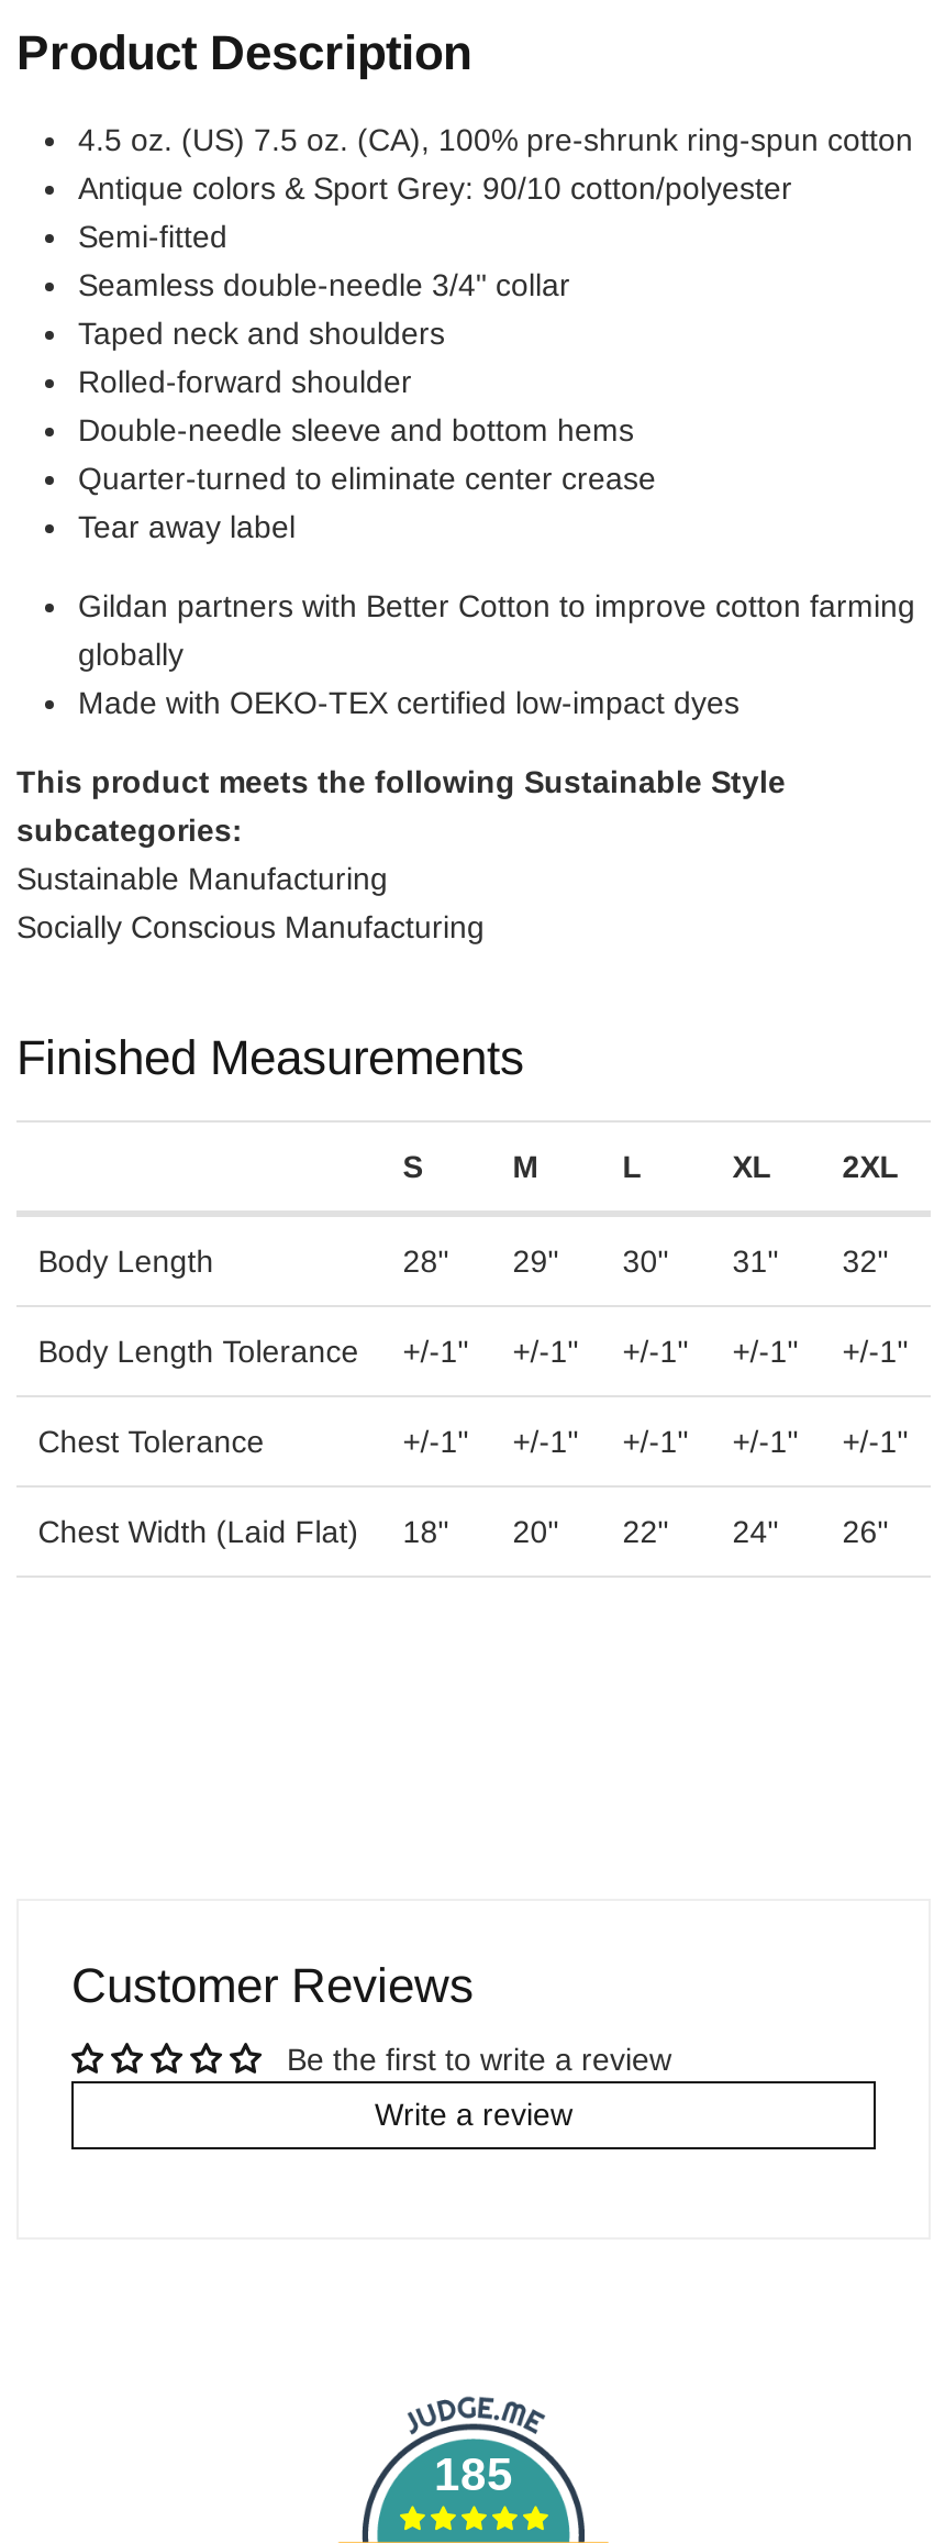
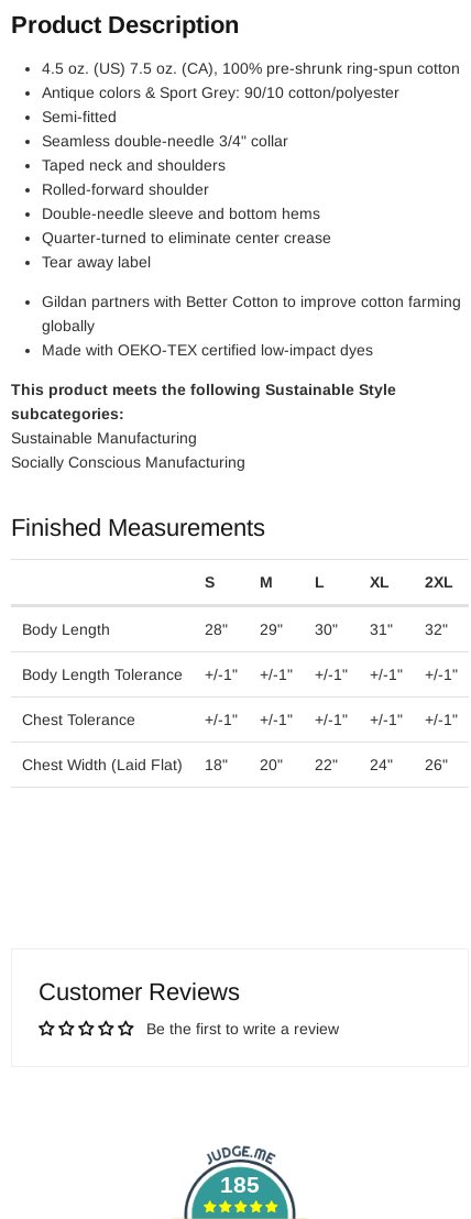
- Write a review
